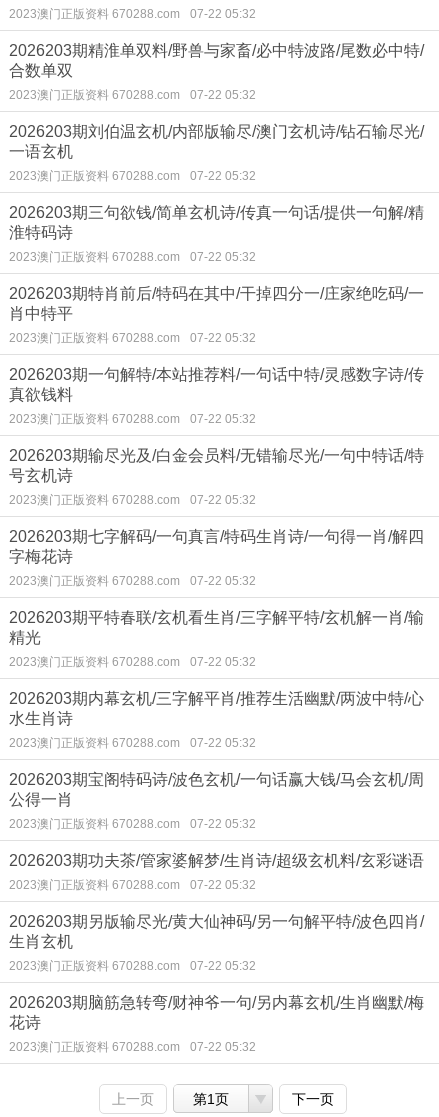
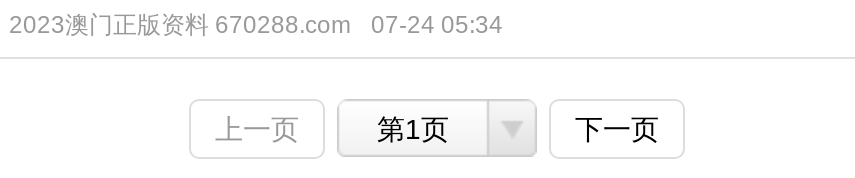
- 07-22 05:32
- 2026203期精淮单双料/野兽与家畜/必中特波路/尾数必中特/
- 合数单双
- 2023澳门正版资料 670288.com
- 07-22 05:32
- 2026203期刘伯温玄机/内部版输尽/澳门玄机诗/钻石输尽光/
- 一语玄机
- 2023澳门正版资料 670288.com
- 07-22 05:32
- 2026203期三句欲钱/简单玄机诗/传真一句话/提供一句解/精
- 淮特码诗
- 2023澳门正版资料 670288.com
- 07-22 05:32
- 2026203期特肖前后/特码在其中/干掉四分一/庄家绝吃码/一
- 肖中特平
- 2023澳门正版资料 670288.com
- 07-22 05:32
- 2026203期一句解特/本站推荐料/一句话中特/灵感数字诗/传
- 真欲钱料
- 2023澳门正版资料 670288.com
- 07-22 05:32
- 2026203期输尽光及/白金会员料/无错输尽光/一句中特话/特
- 号玄机诗
- 2023澳门正版资料 670288.com
- 07-22 05:32
- 2026203期七字解码/一句真言/特码生肖诗/一句得一肖/解四
- 字梅花诗
- 2023澳门正版资料 670288.com
- 07-22 05:32
- 2026203期平特春联/玄机看生肖/三字解平特/玄机解一肖/输
- 精光
- 2023澳门正版资料 670288.com
- 07-22 05:32
- 2026203期内幕玄机/三字解平肖/推荐生活幽默/两波中特/心
- 水生肖诗
- 2023澳门正版资料 670288.com
- 07-22 05:32
- 2026203期宝阁特码诗/波色玄机/一句话赢大钱/马会玄机/周
- 公得一肖
- 2023澳门正版资料 670288.com
- 07-22 05:32
- 2026203期功夫茶/管家婆解梦/生肖诗/超级玄机料/玄彩谜语
- 2023澳门正版资料 670288.com
- 07-22 05:32
- 2026203期另版输尽光/黄大仙神码/另一句解平特/波色四肖/
- 生肖玄机
- 2023澳门正版资料 670288.com
- 07-22 05:32
- 2026203期脑筋急转弯/财神爷一句/另内幕玄机/生肖幽默/梅
- 花诗
- 2023澳门正版资料 670288.com
- 07-22 05:32
+ 07-24 05:34
